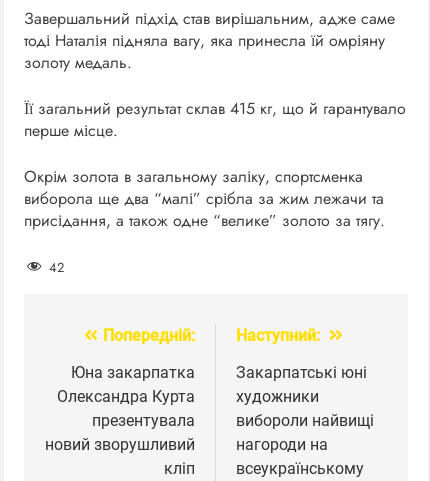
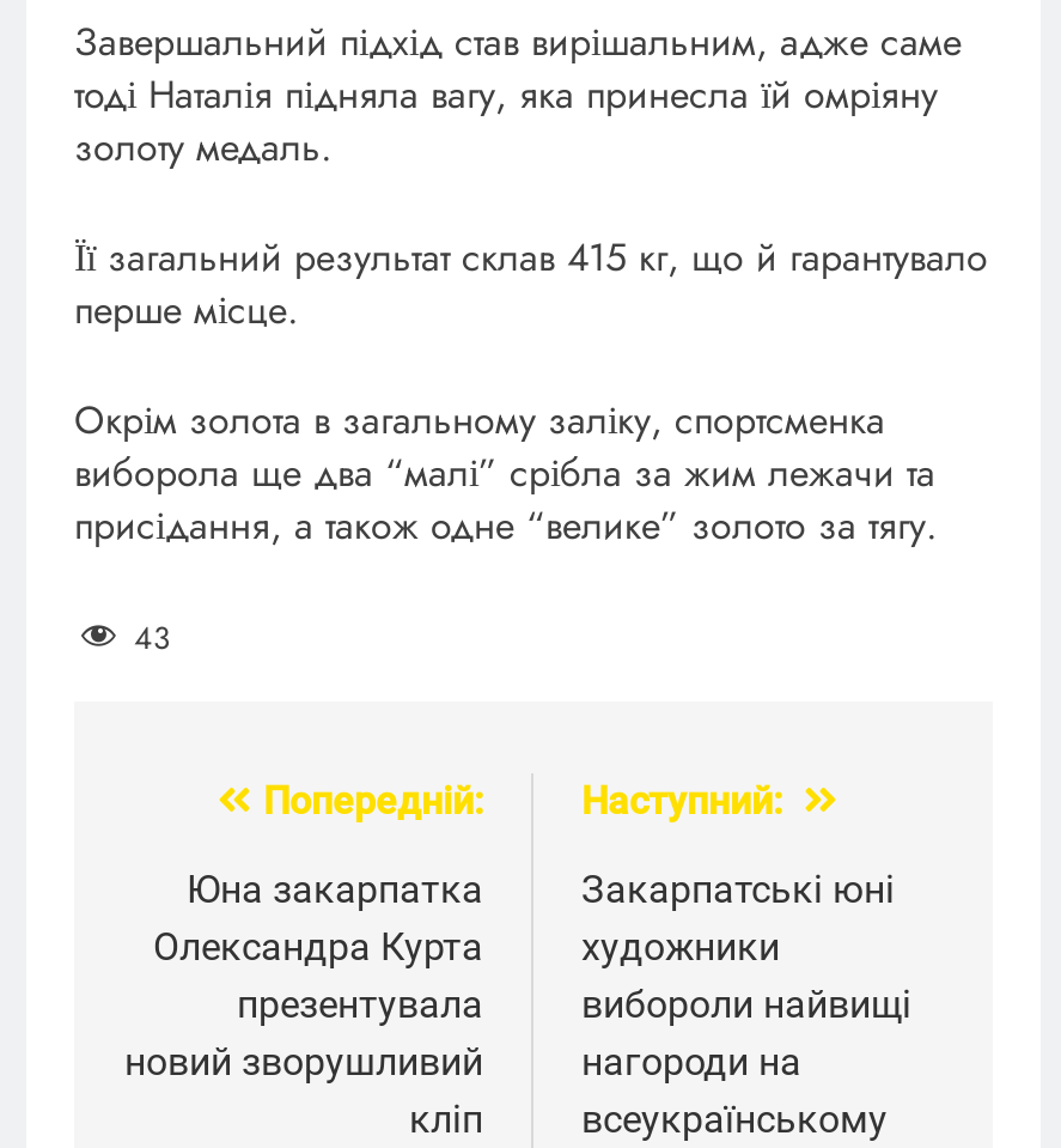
- 42
+ 43
